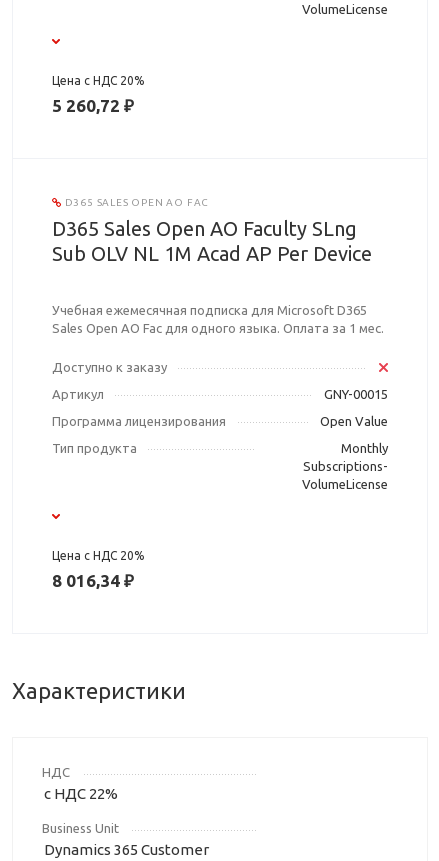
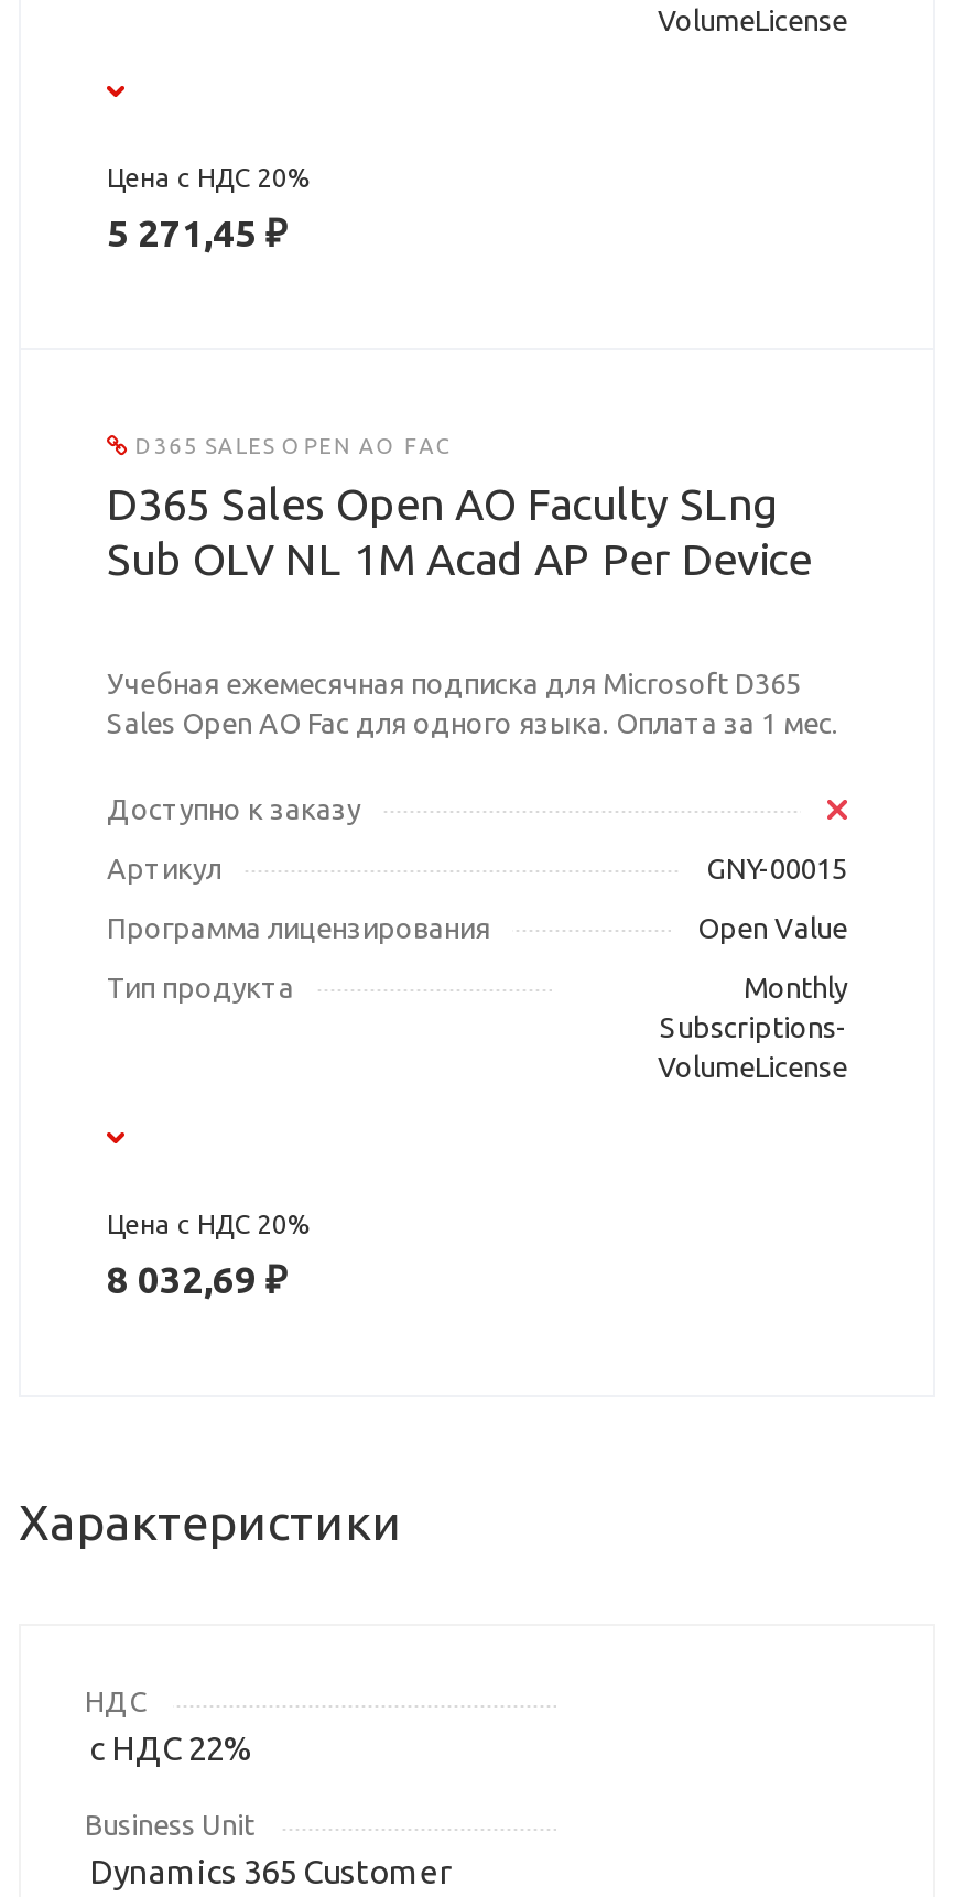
- 5 260,72 ₽
+ 5 271,45 ₽

- 8 016,34 ₽
+ 8 032,69 ₽
